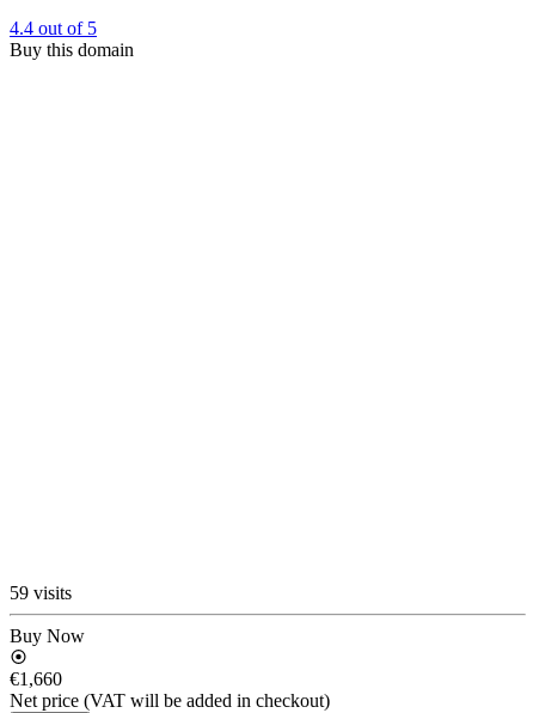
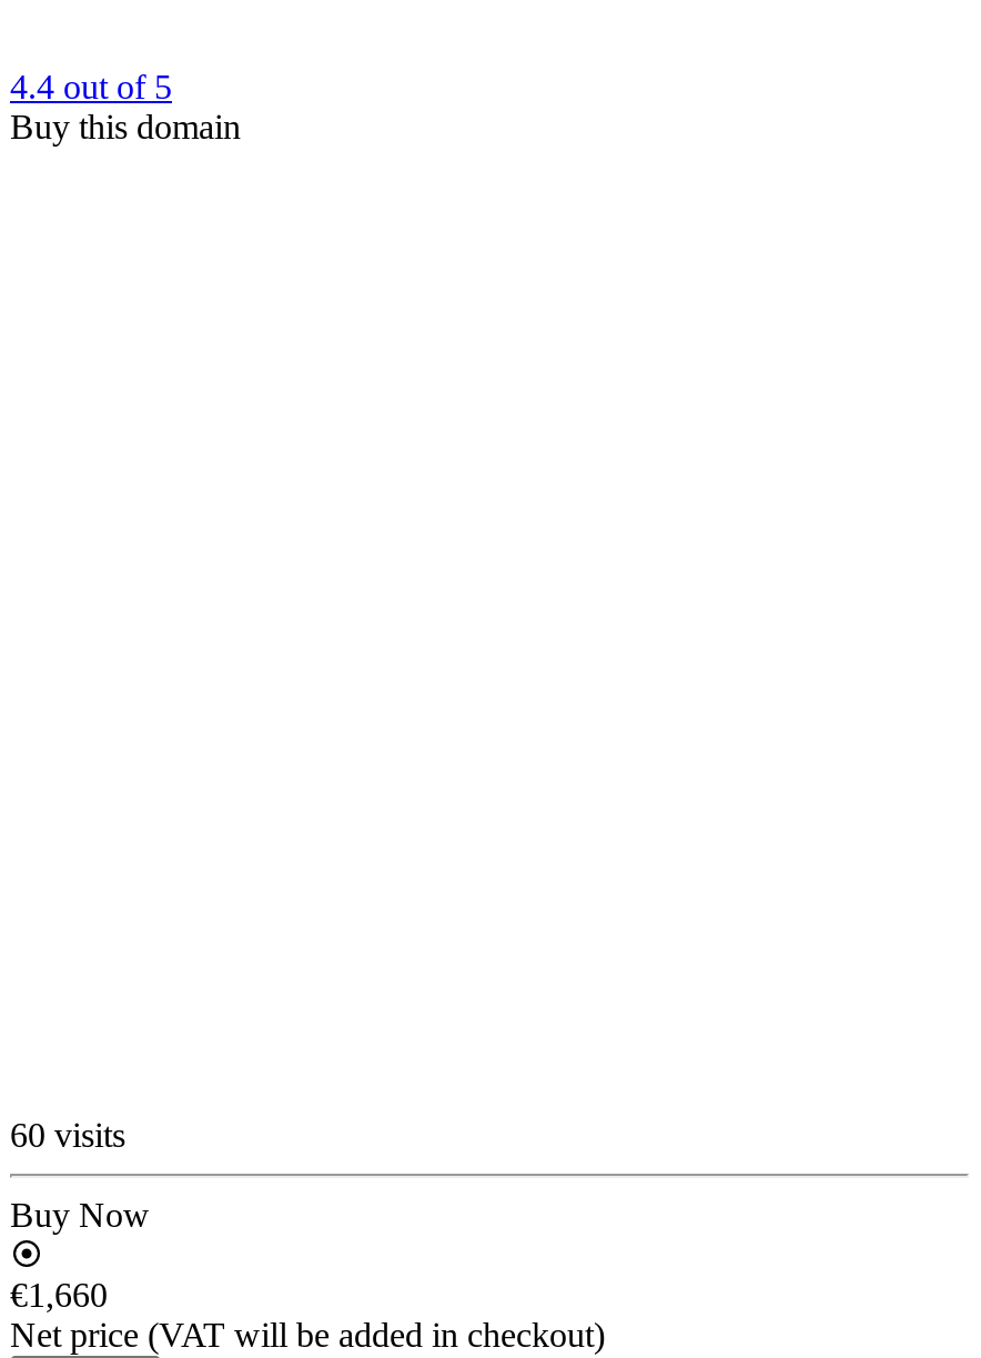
- 59 visits
+ 60 visits
